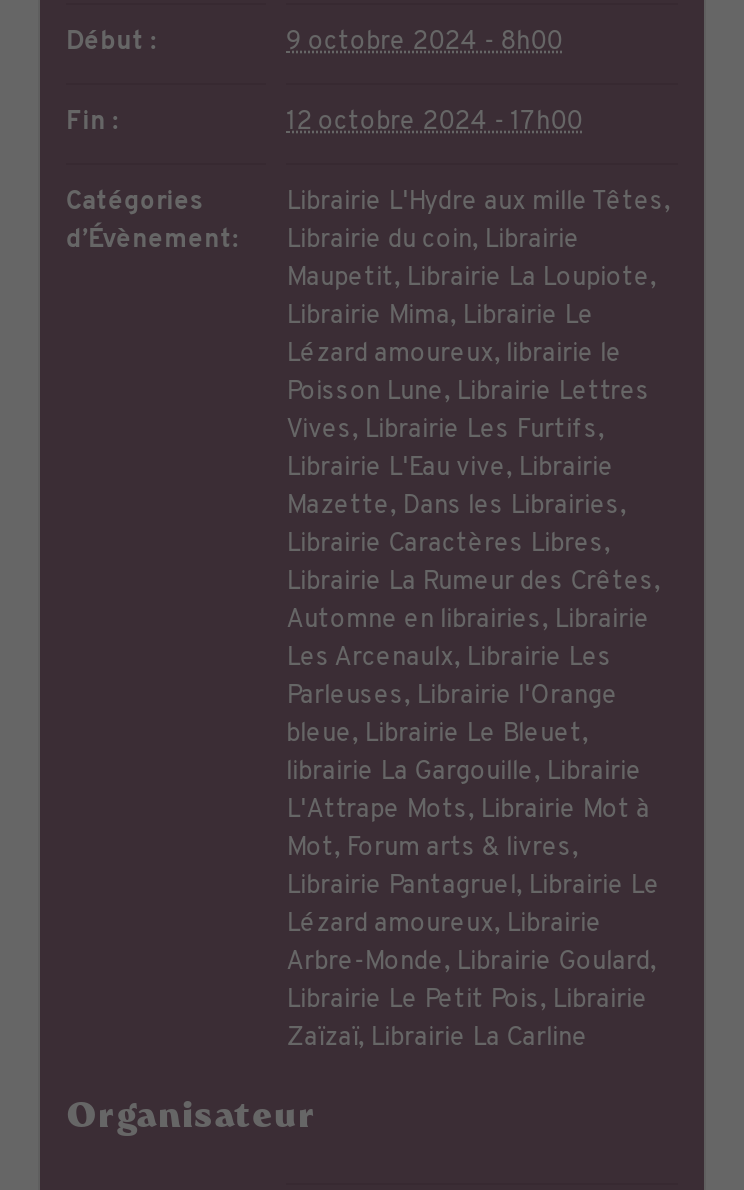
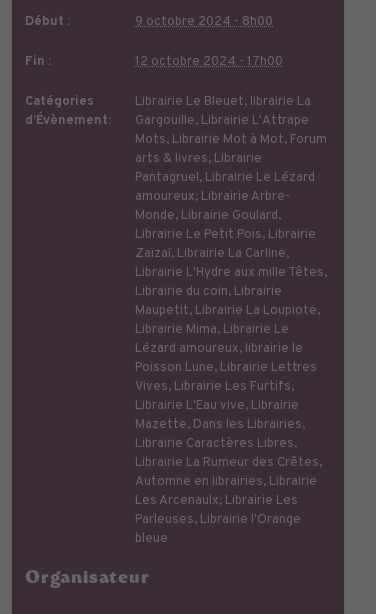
moved down: Librairie L'Hydre aux mille Têtes, | Librairie du coin, Librairie | Maupetit, Librairie La Loupiote, | ... | Les Arcenaulx, Librairie Les | Parleuses, Librairie l'Orange

+ Librairie Le Bleuet, librairie La
+ Gargouille, Librairie L'Attrape
+ Mots, Librairie Mot à Mot, Forum
+ arts & livres, Librairie
+ Pantagruel, Librairie Le Lézard
+ amoureux, Librairie Arbre-
+ Monde, Librairie Goulard,
+ Zaïzaï, Librairie La Carline,

- bleue, Librairie Le Bleuet,
- librairie La Gargouille, Librairie
- L'Attrape Mots, Librairie Mot à
- Mot, Forum arts & livres,
- Librairie Pantagruel, Librairie Le
- Lézard amoureux, Librairie
- Arbre-Monde, Librairie Goulard,
- Zaïzaï, Librairie La Carline
+ bleue

moved up: Librairie Le Petit Pois, Librairie
